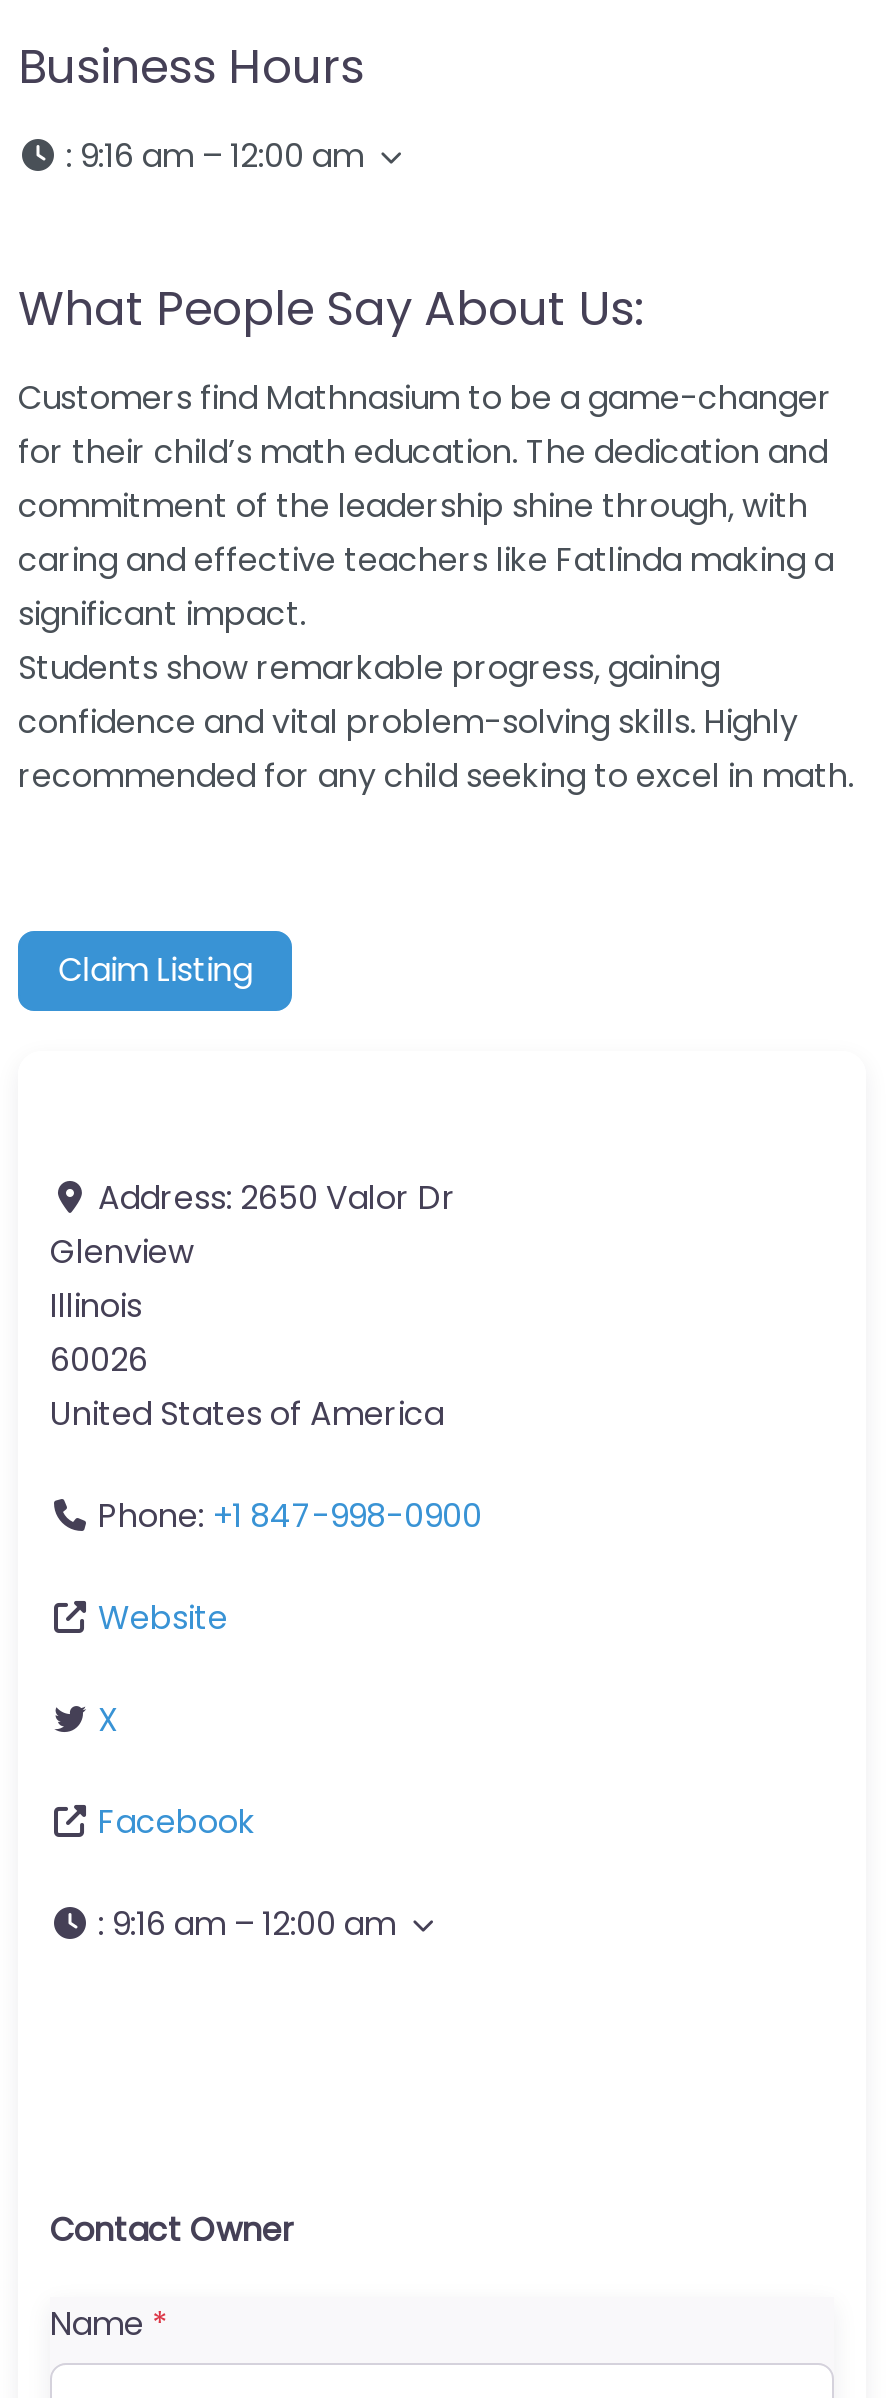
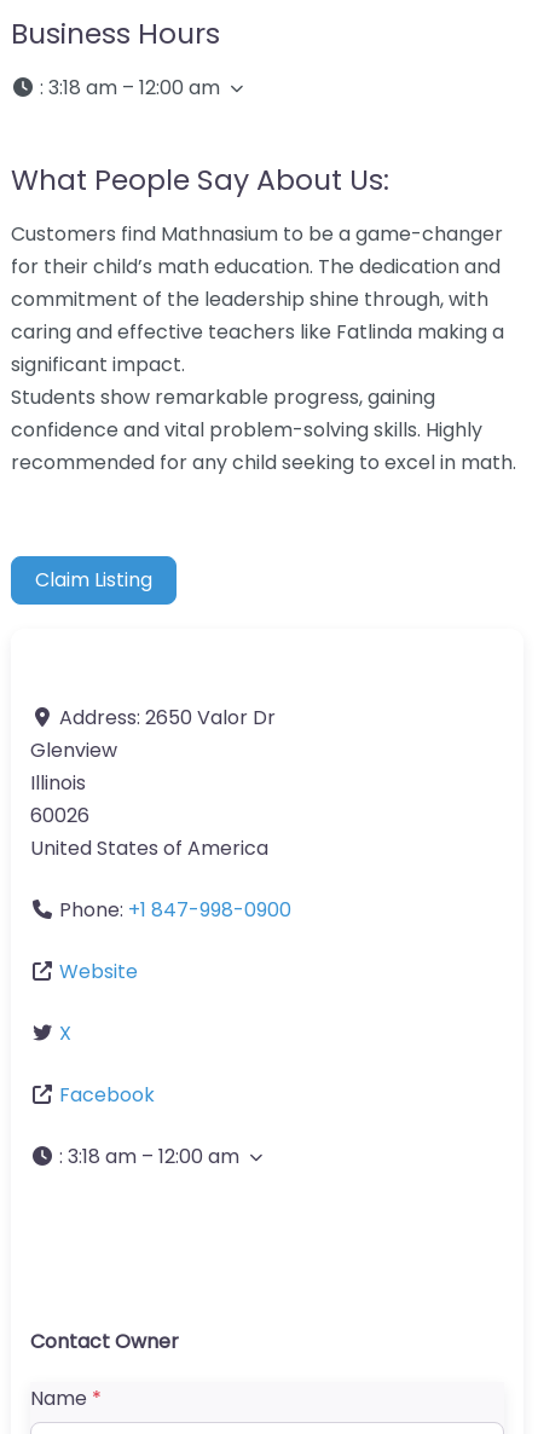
- : 9:16 am – 12:00 am
+ : 3:18 am – 12:00 am

- : 9:16 am – 12:00 am
+ : 3:18 am – 12:00 am
